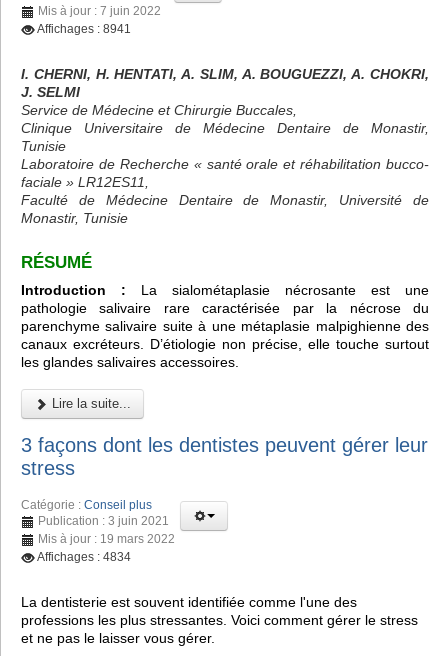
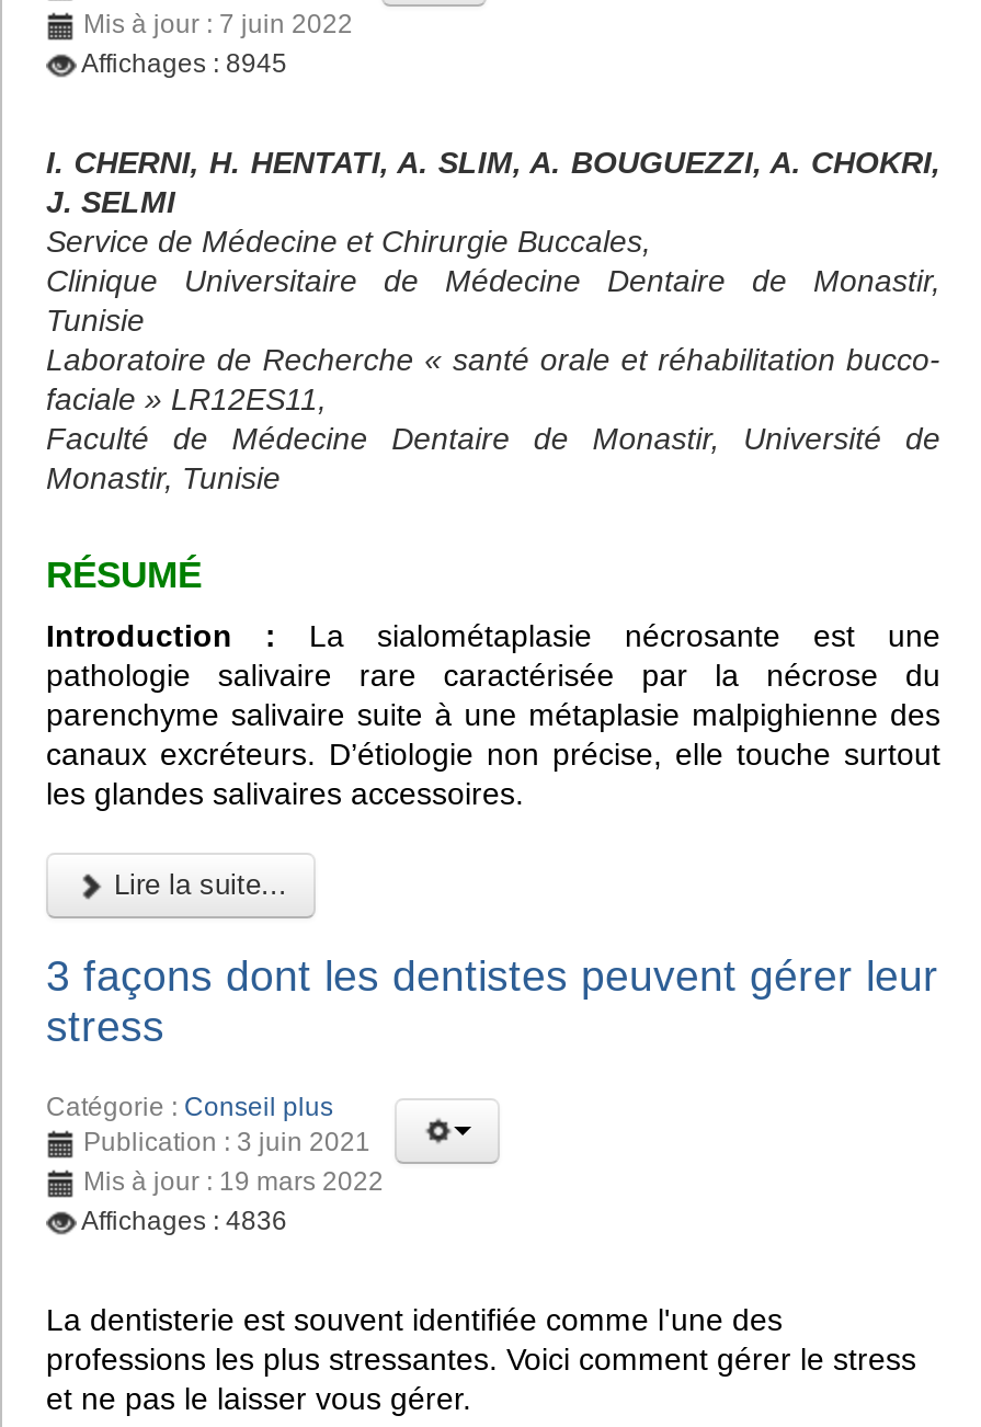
- Affichages : 8941
+ Affichages : 8945

- Affichages : 4834
+ Affichages : 4836
